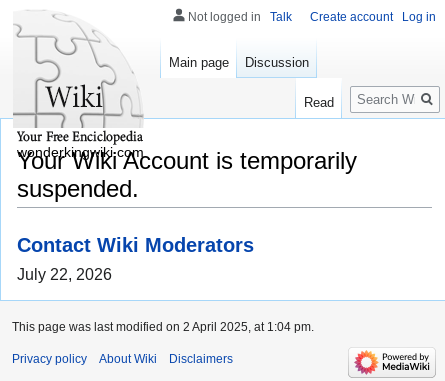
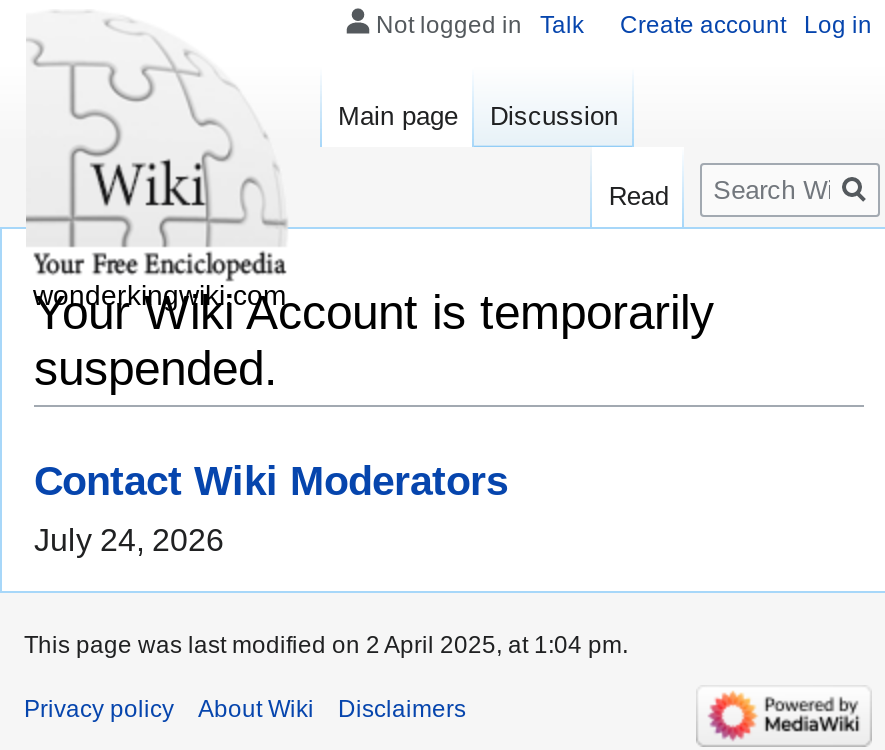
- July 22, 2026
+ July 24, 2026
